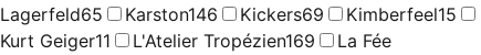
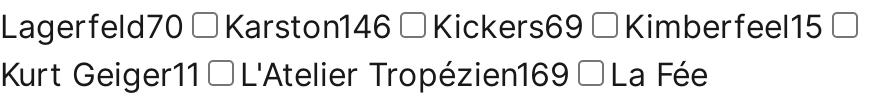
- Lagerfeld65 Karston146 Kickers69 Kimberfeel15
+ Lagerfeld70 Karston146 Kickers69 Kimberfeel15
